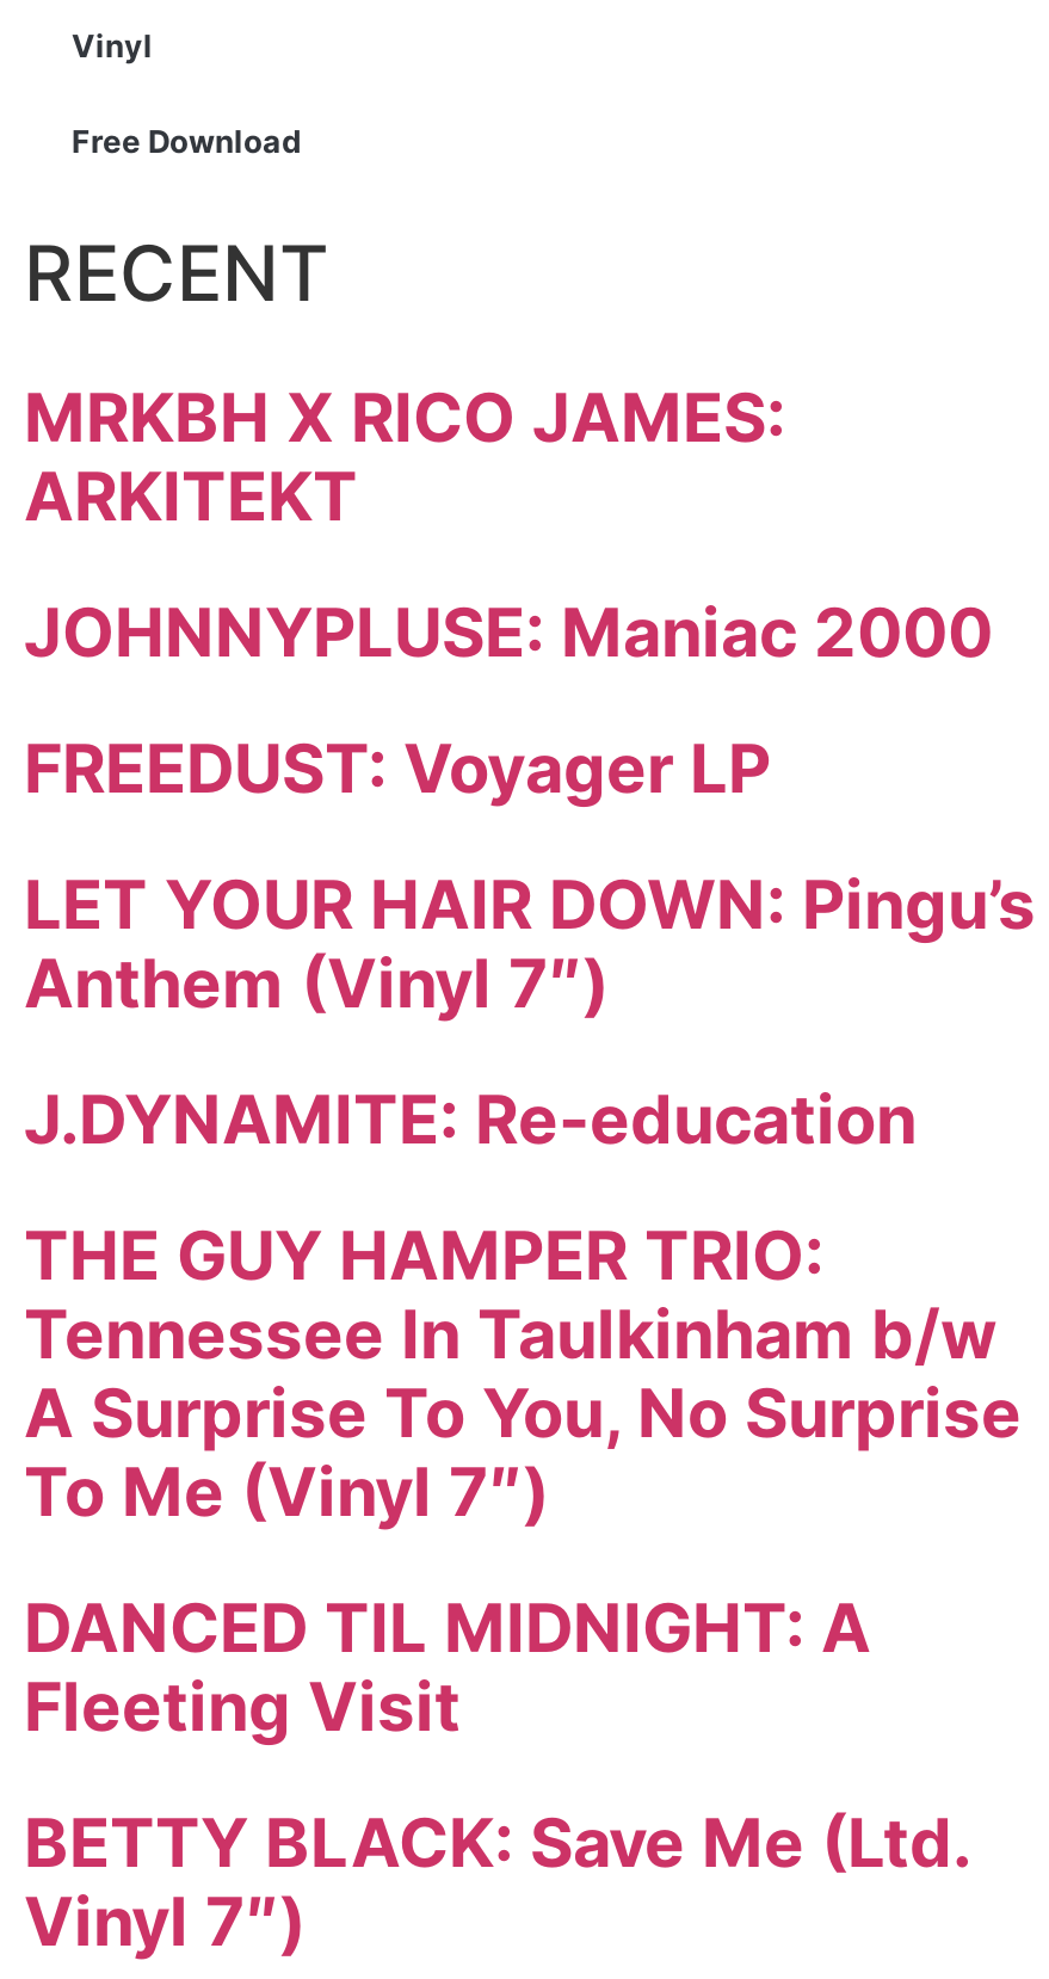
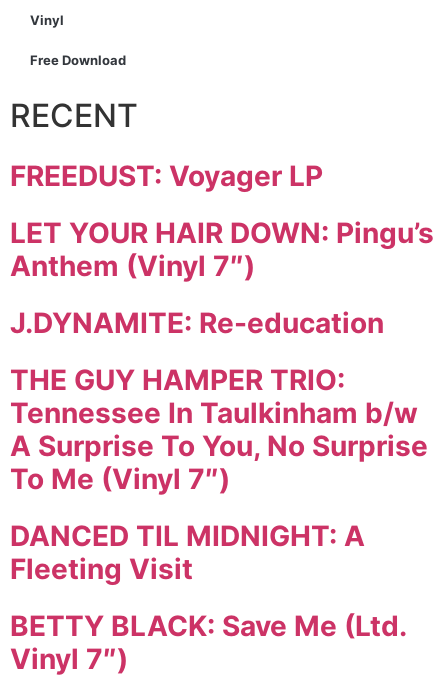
- MRKBH X RICO JAMES:
- ARKITEKT
- JOHNNYPLUSE: Maniac 2000
